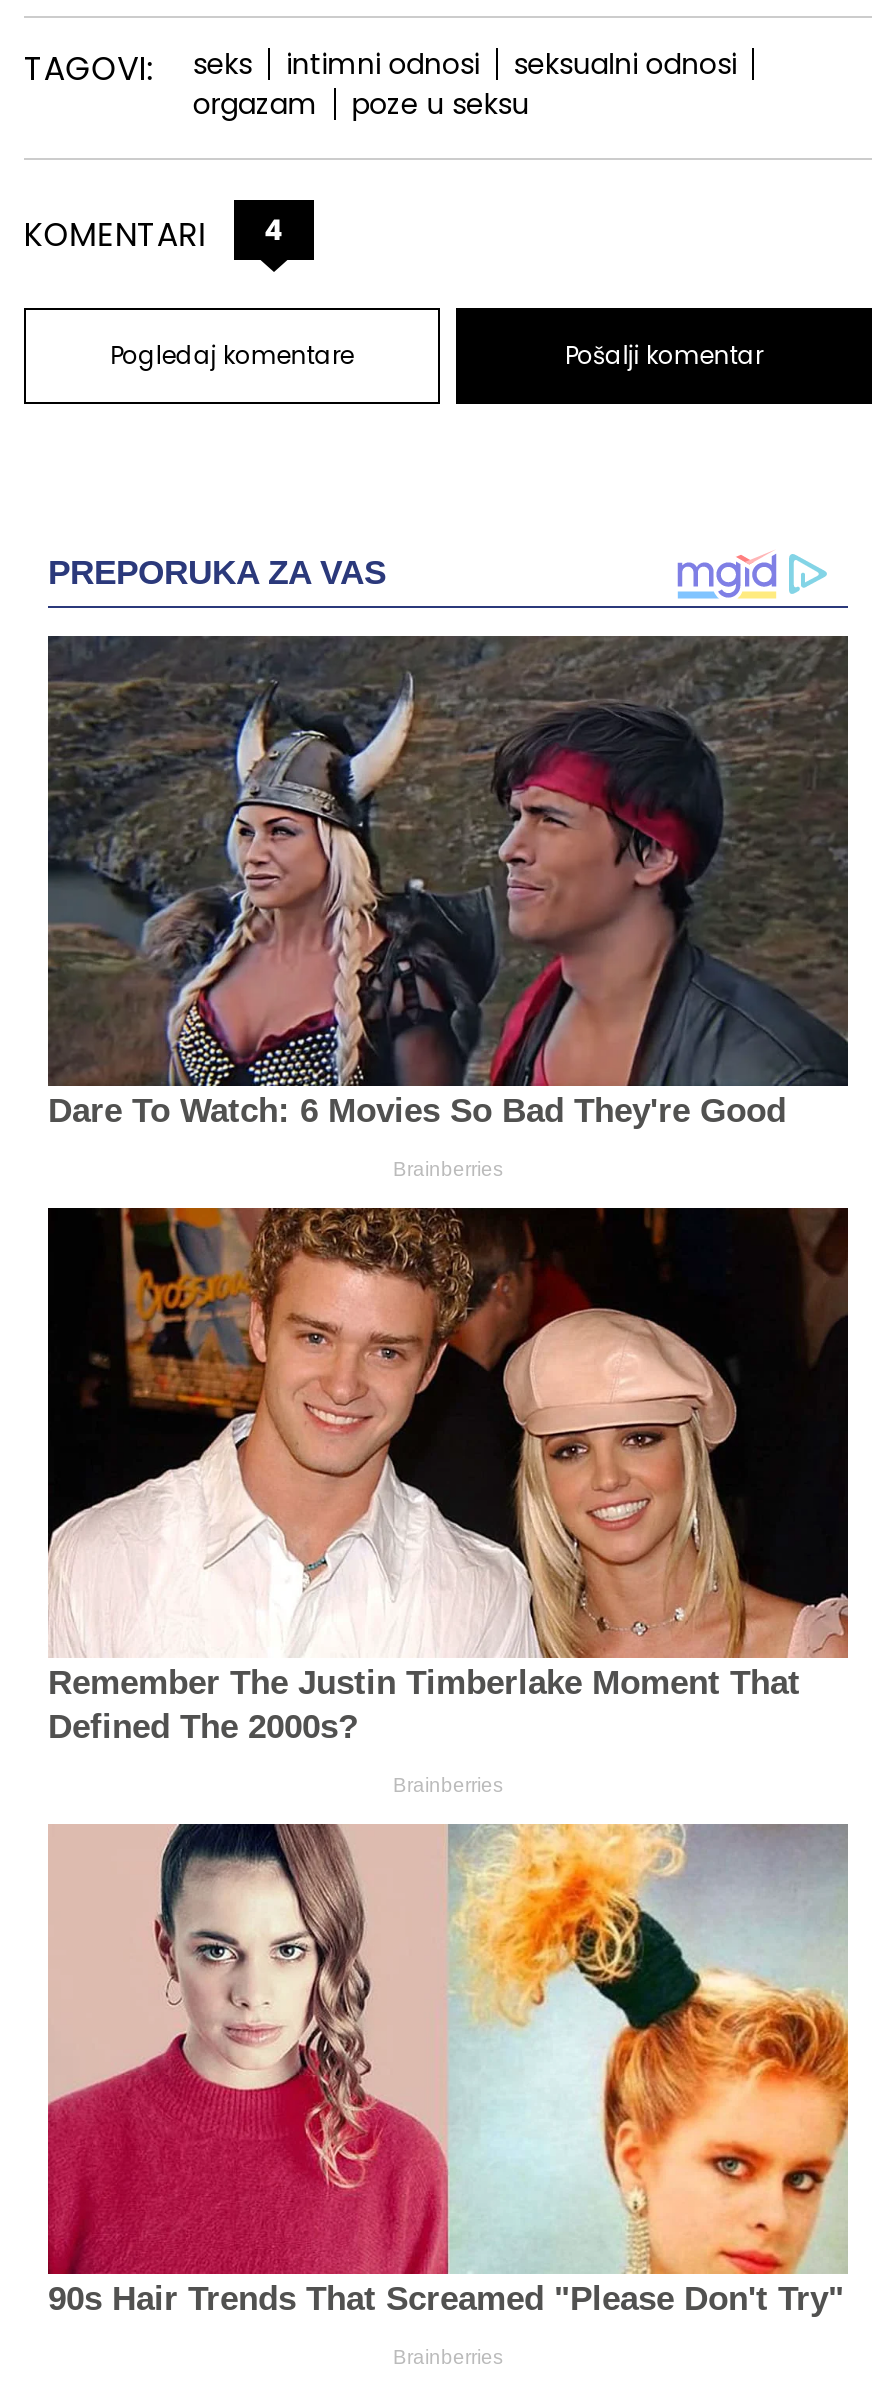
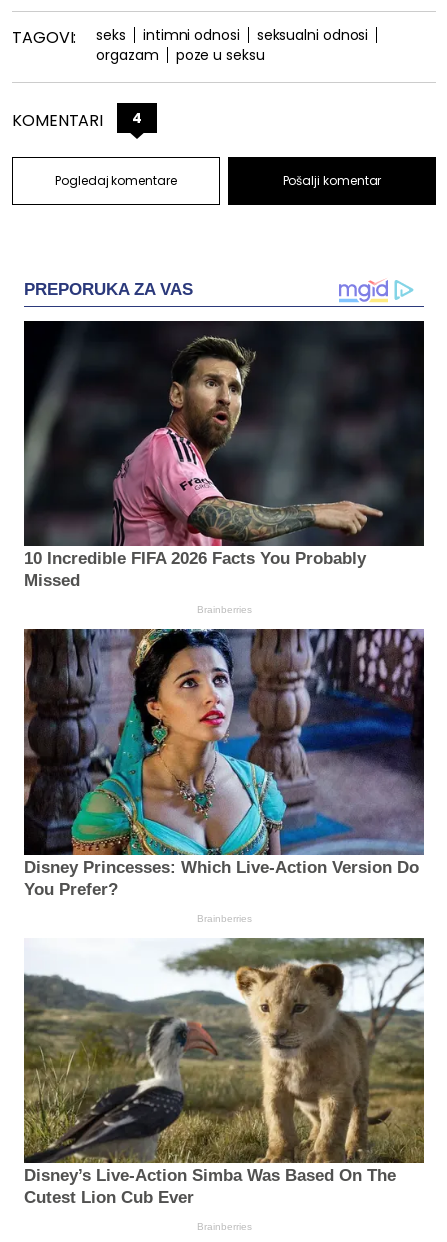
- [image]
- Dare To Watch: 6 Movies So Bad They're Good
+ [image]
+ 10 Incredible FIFA 2026 Facts You Probably
+ Missed

- [image]
- Remember The Justin Timberlake Moment That
- Defined The 2000s?
+ [image]
+ Disney Princesses: Which Live-Action Version Do
+ You Prefer?

- [image]
- 90s Hair Trends That Screamed "Please Don't Try"
+ [image]
+ Disney’s Live-Action Simba Was Based On The
+ Cutest Lion Cub Ever
